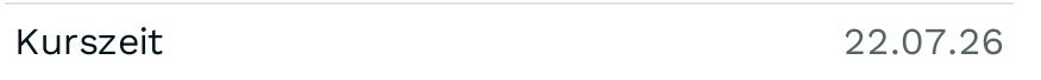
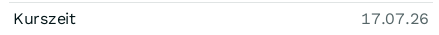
- 22.07.26
+ 17.07.26
